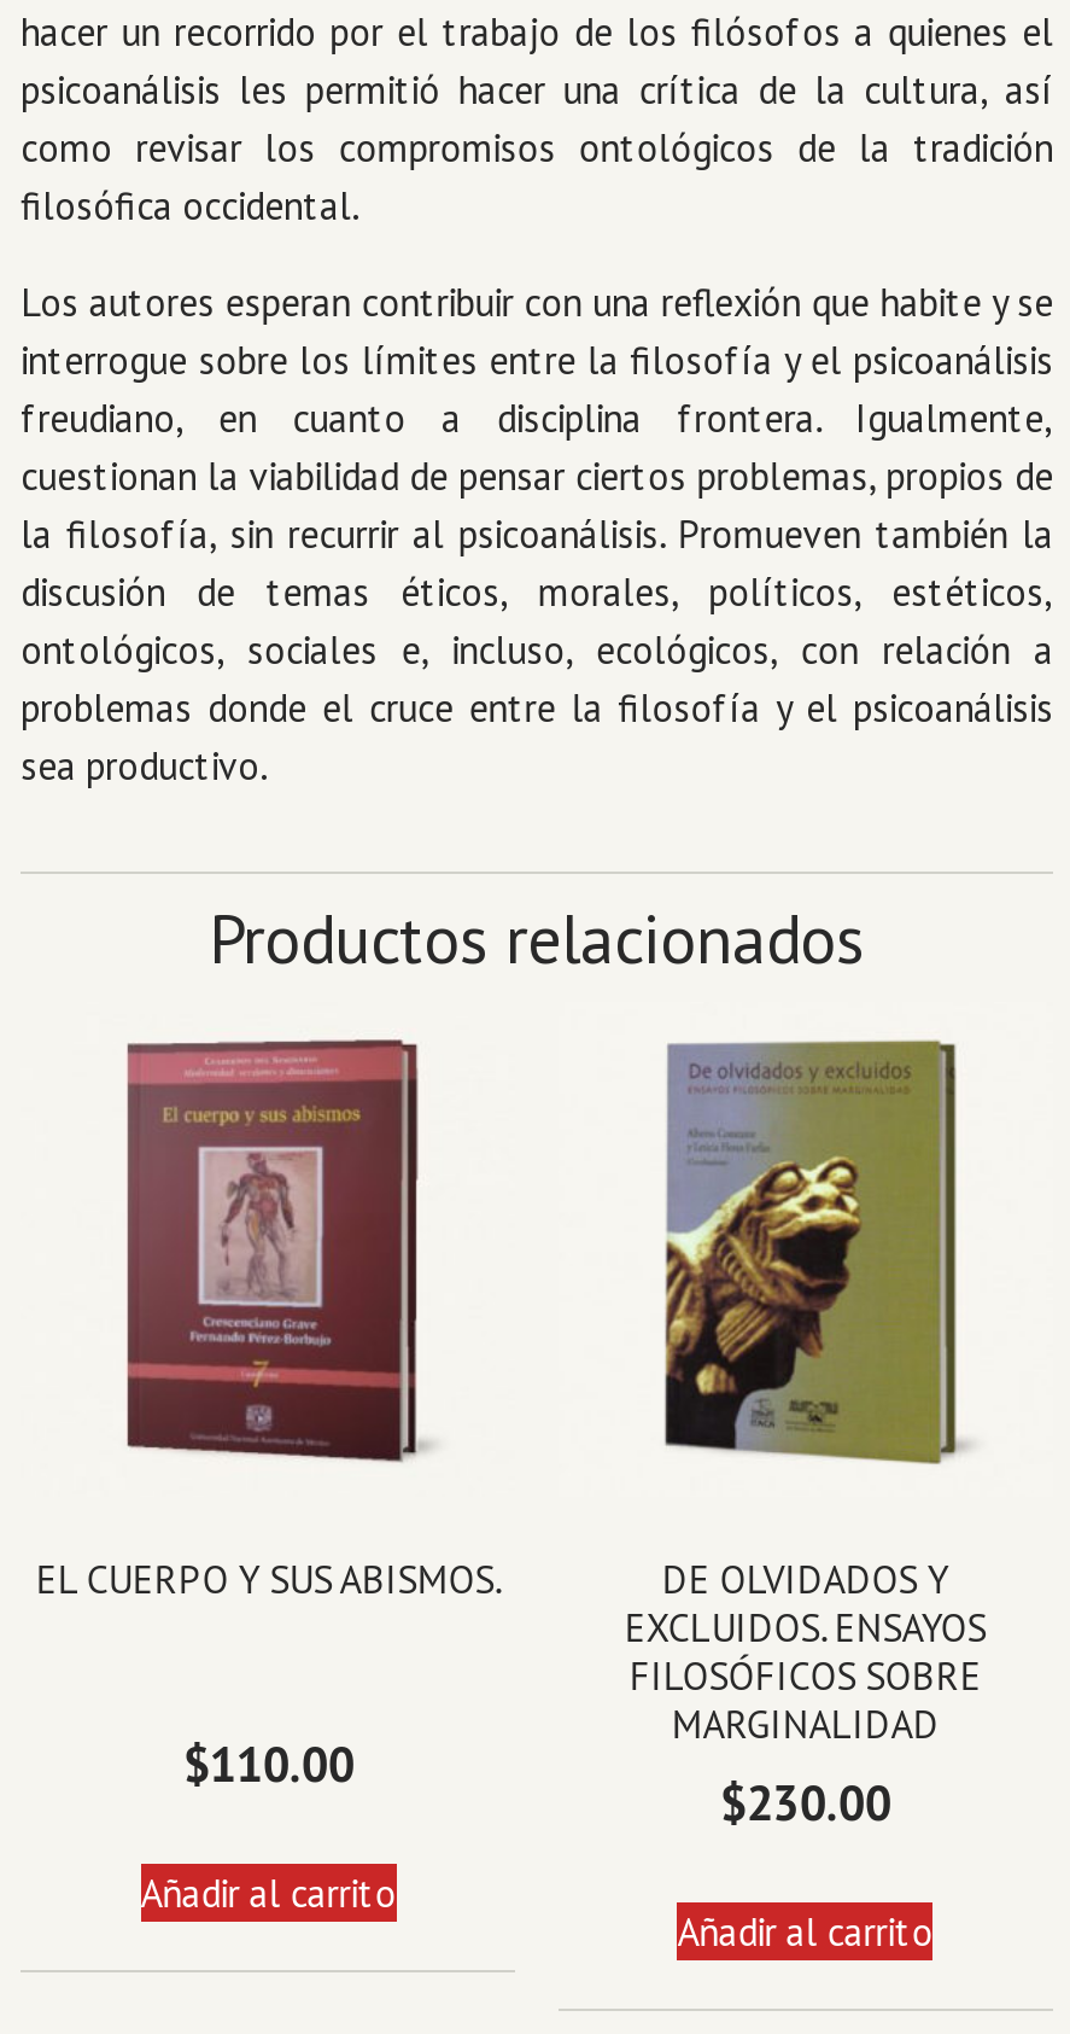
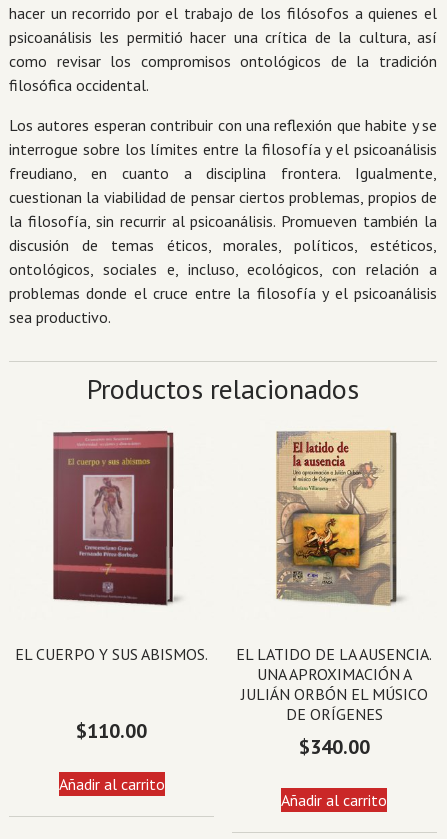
- [image]
- DE OLVIDADOS Y
- EXCLUIDOS. ENSAYOS
- FILOSÓFICOS SOBRE
- MARGINALIDAD
- $230.00
+ [image]
+ EL LATIDO DE LA AUSENCIA.
+ UNA APROXIMACIÓN A
+ JULIÁN ORBÓN EL MÚSICO
+ DE ORÍGENES
+ $340.00
